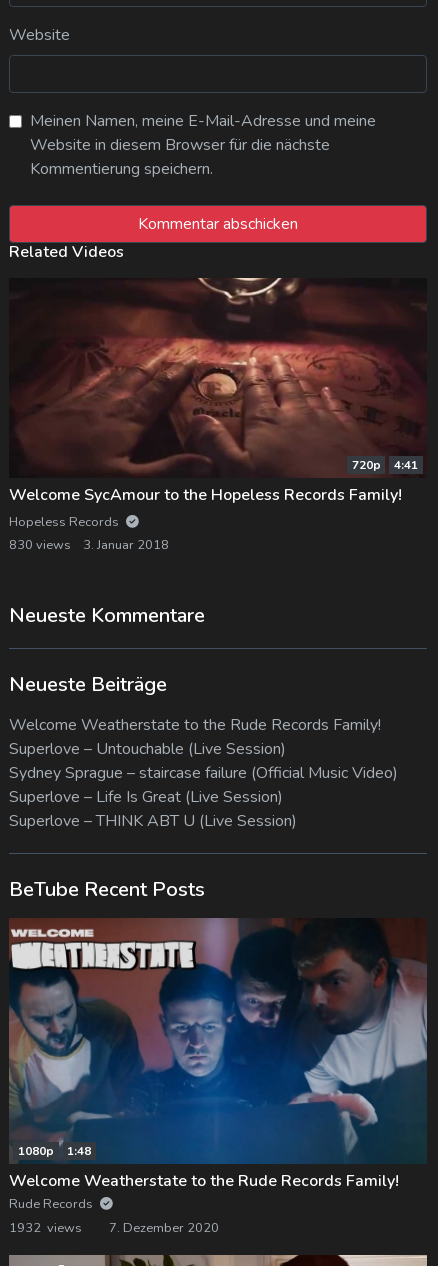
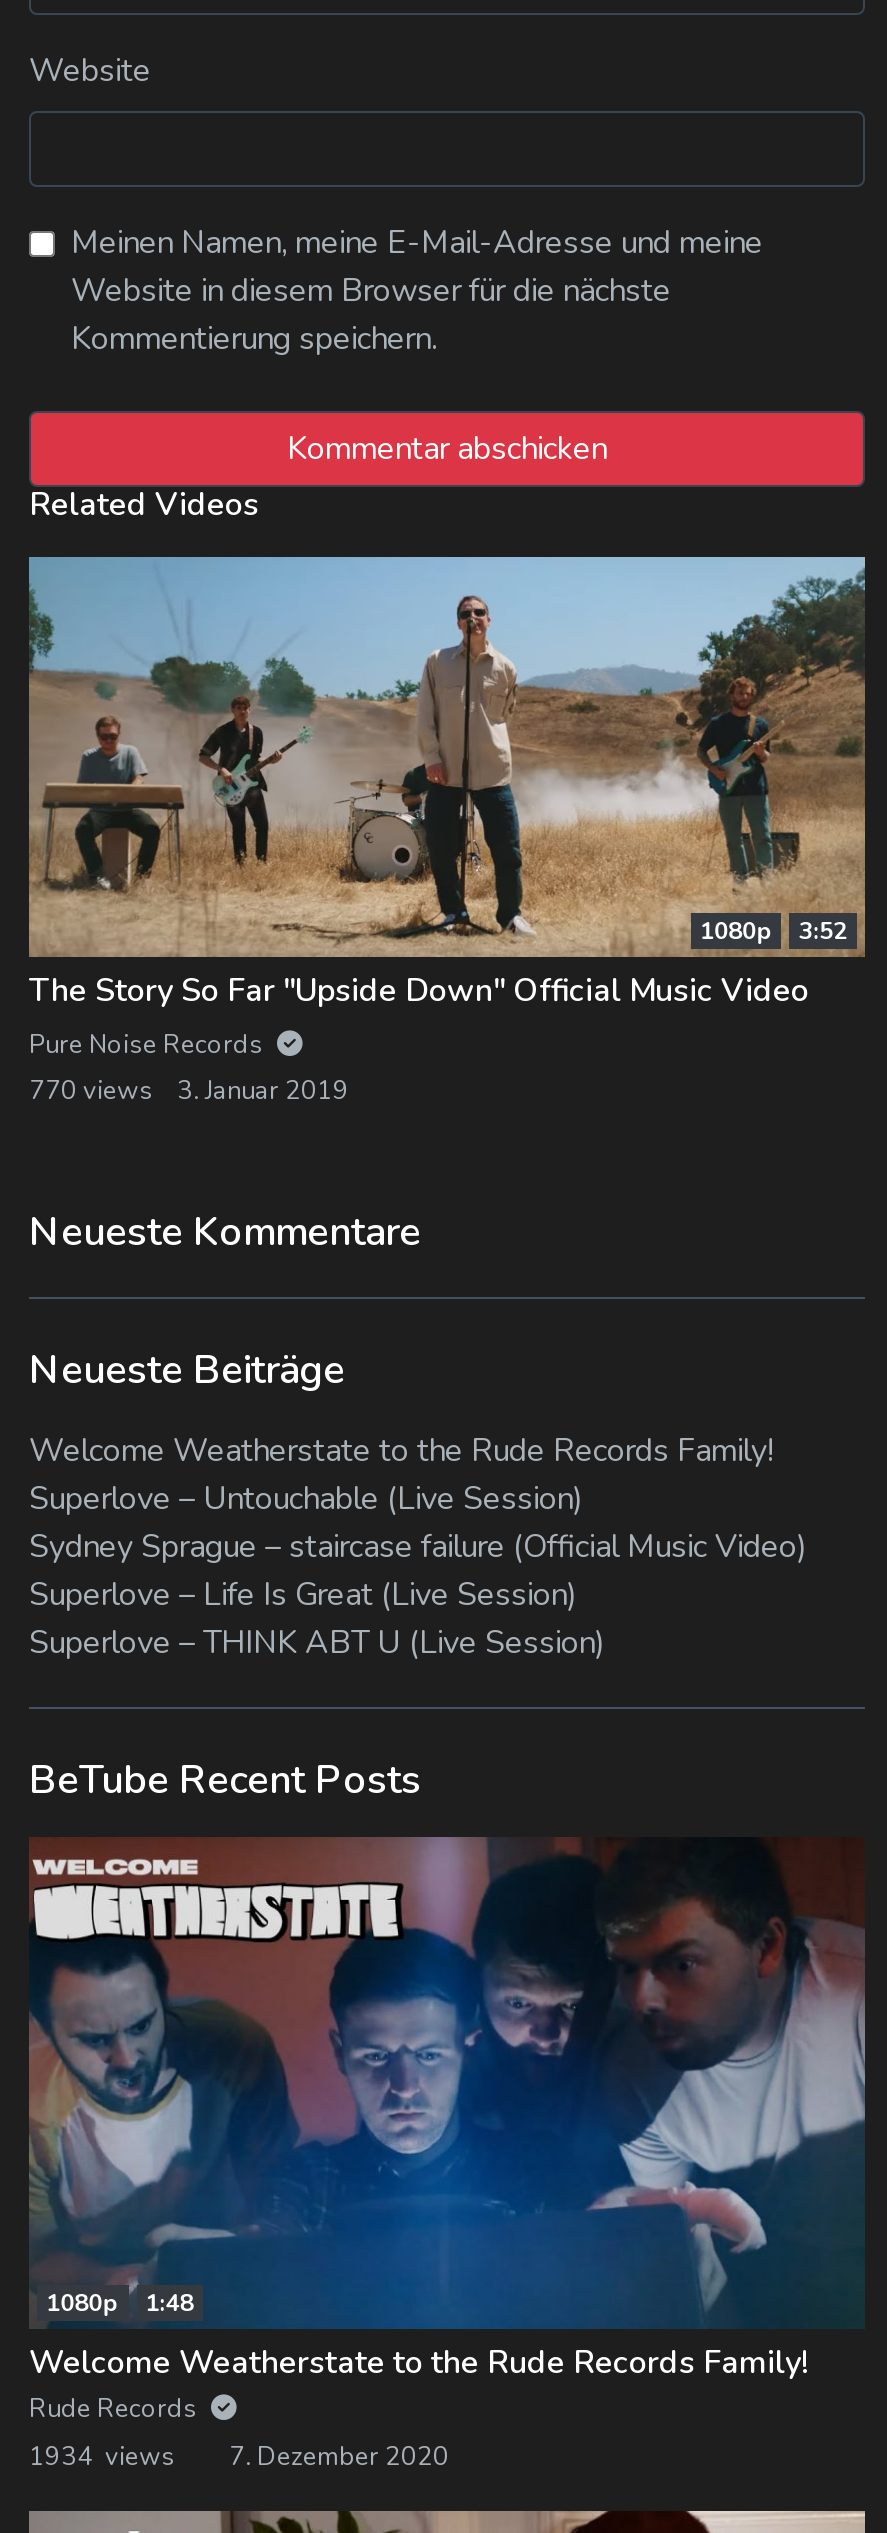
- [image]
- 720p
- 4:41
+ [image]
+ 1080p
+ 3:52

- Welcome SycAmour to the Hopeless Records Family!
- Hopeless Records
- 830 views
- 3. Januar 2018
+ The Story So Far "Upside Down" Official Music Video
+ Pure Noise Records
+ 770 views
+ 3. Januar 2019

- 1932 views 7. Dezember 2020
+ 1934 views 7. Dezember 2020
